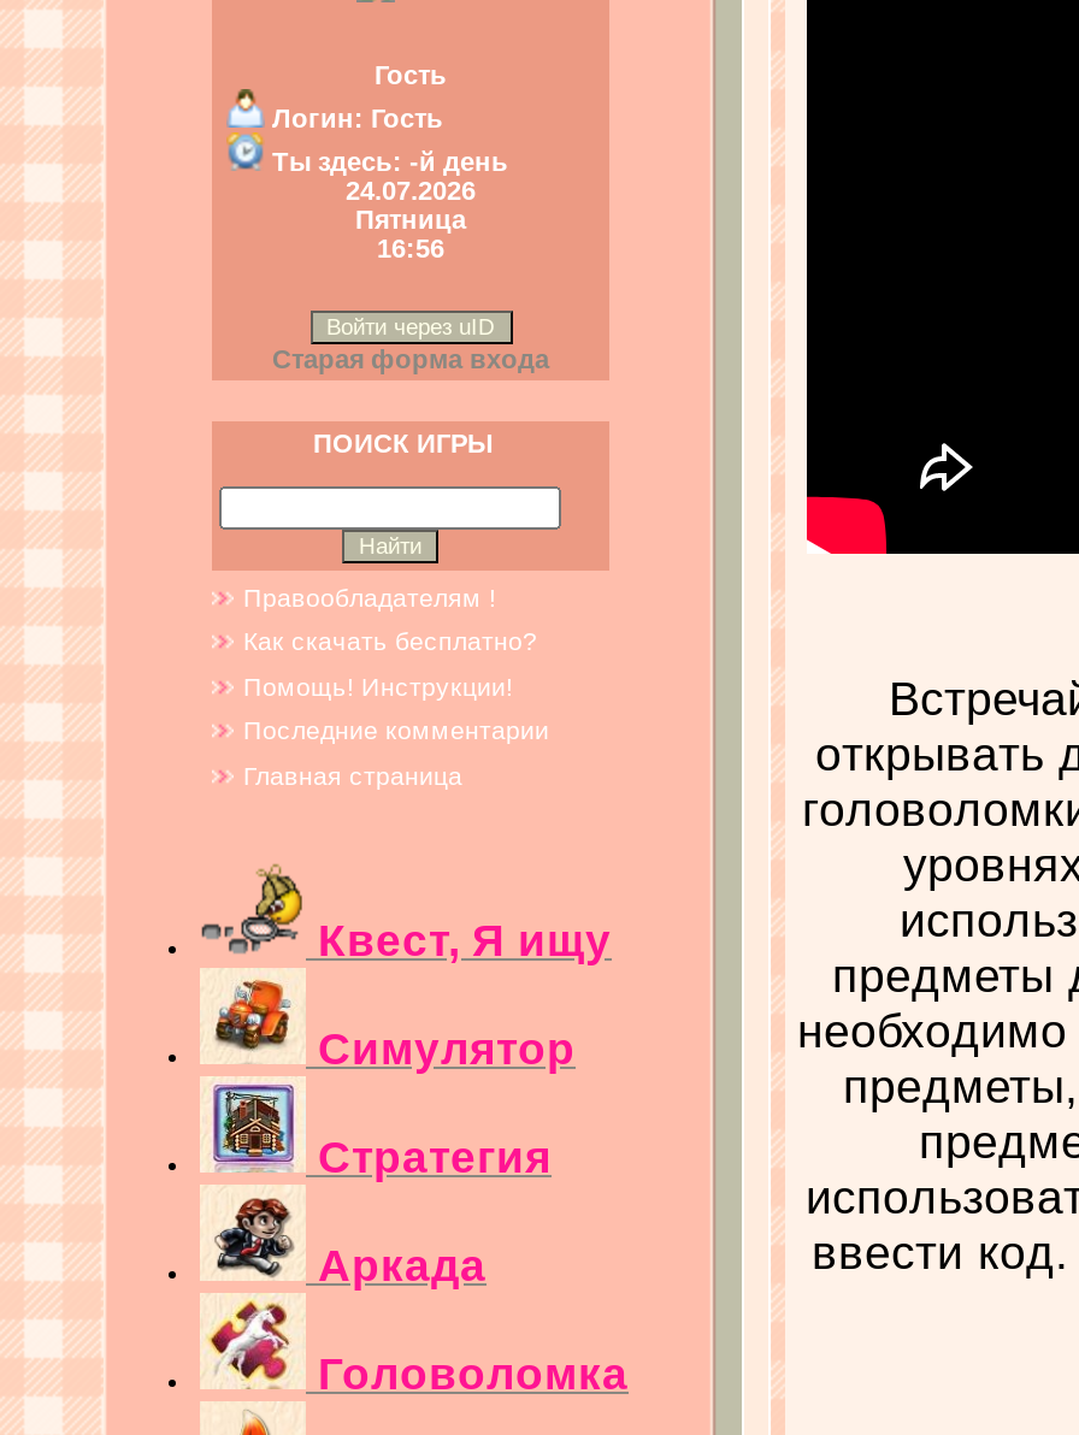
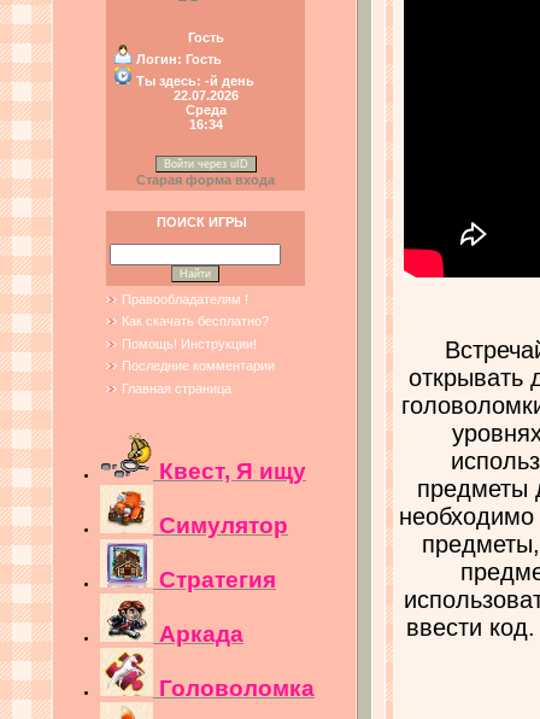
- 24.07.2026
- Пятница
- 16:56
+ 22.07.2026
+ Среда
+ 16:34
